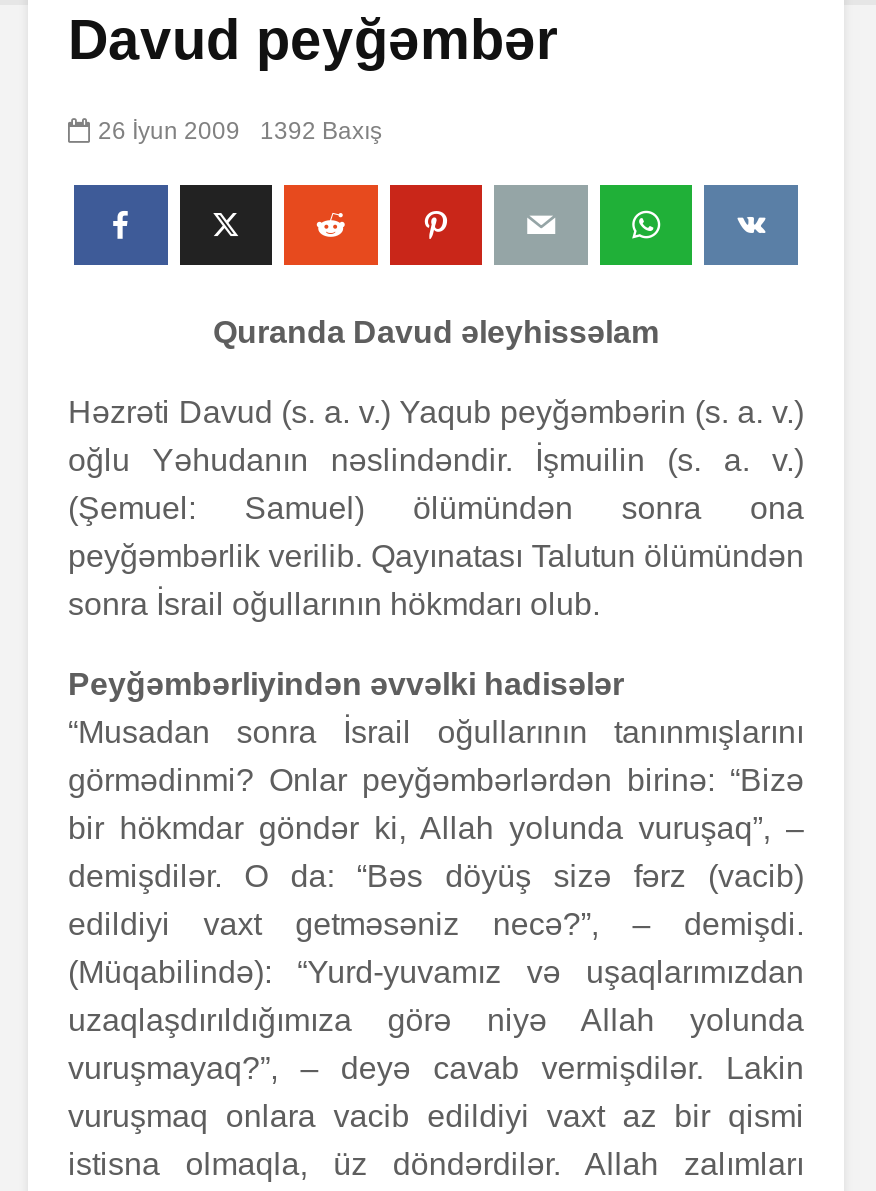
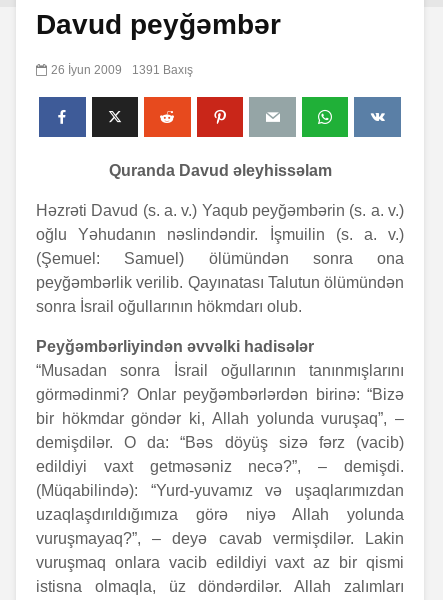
- 26 İyun 2009 1392 Baxış
+ 26 İyun 2009 1391 Baxış
